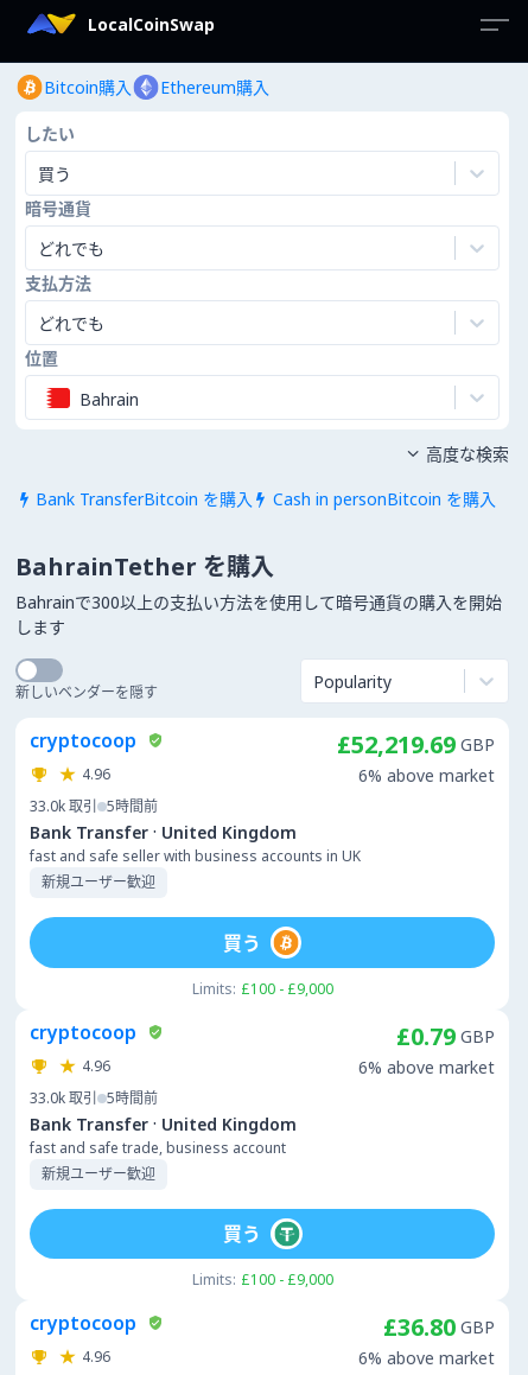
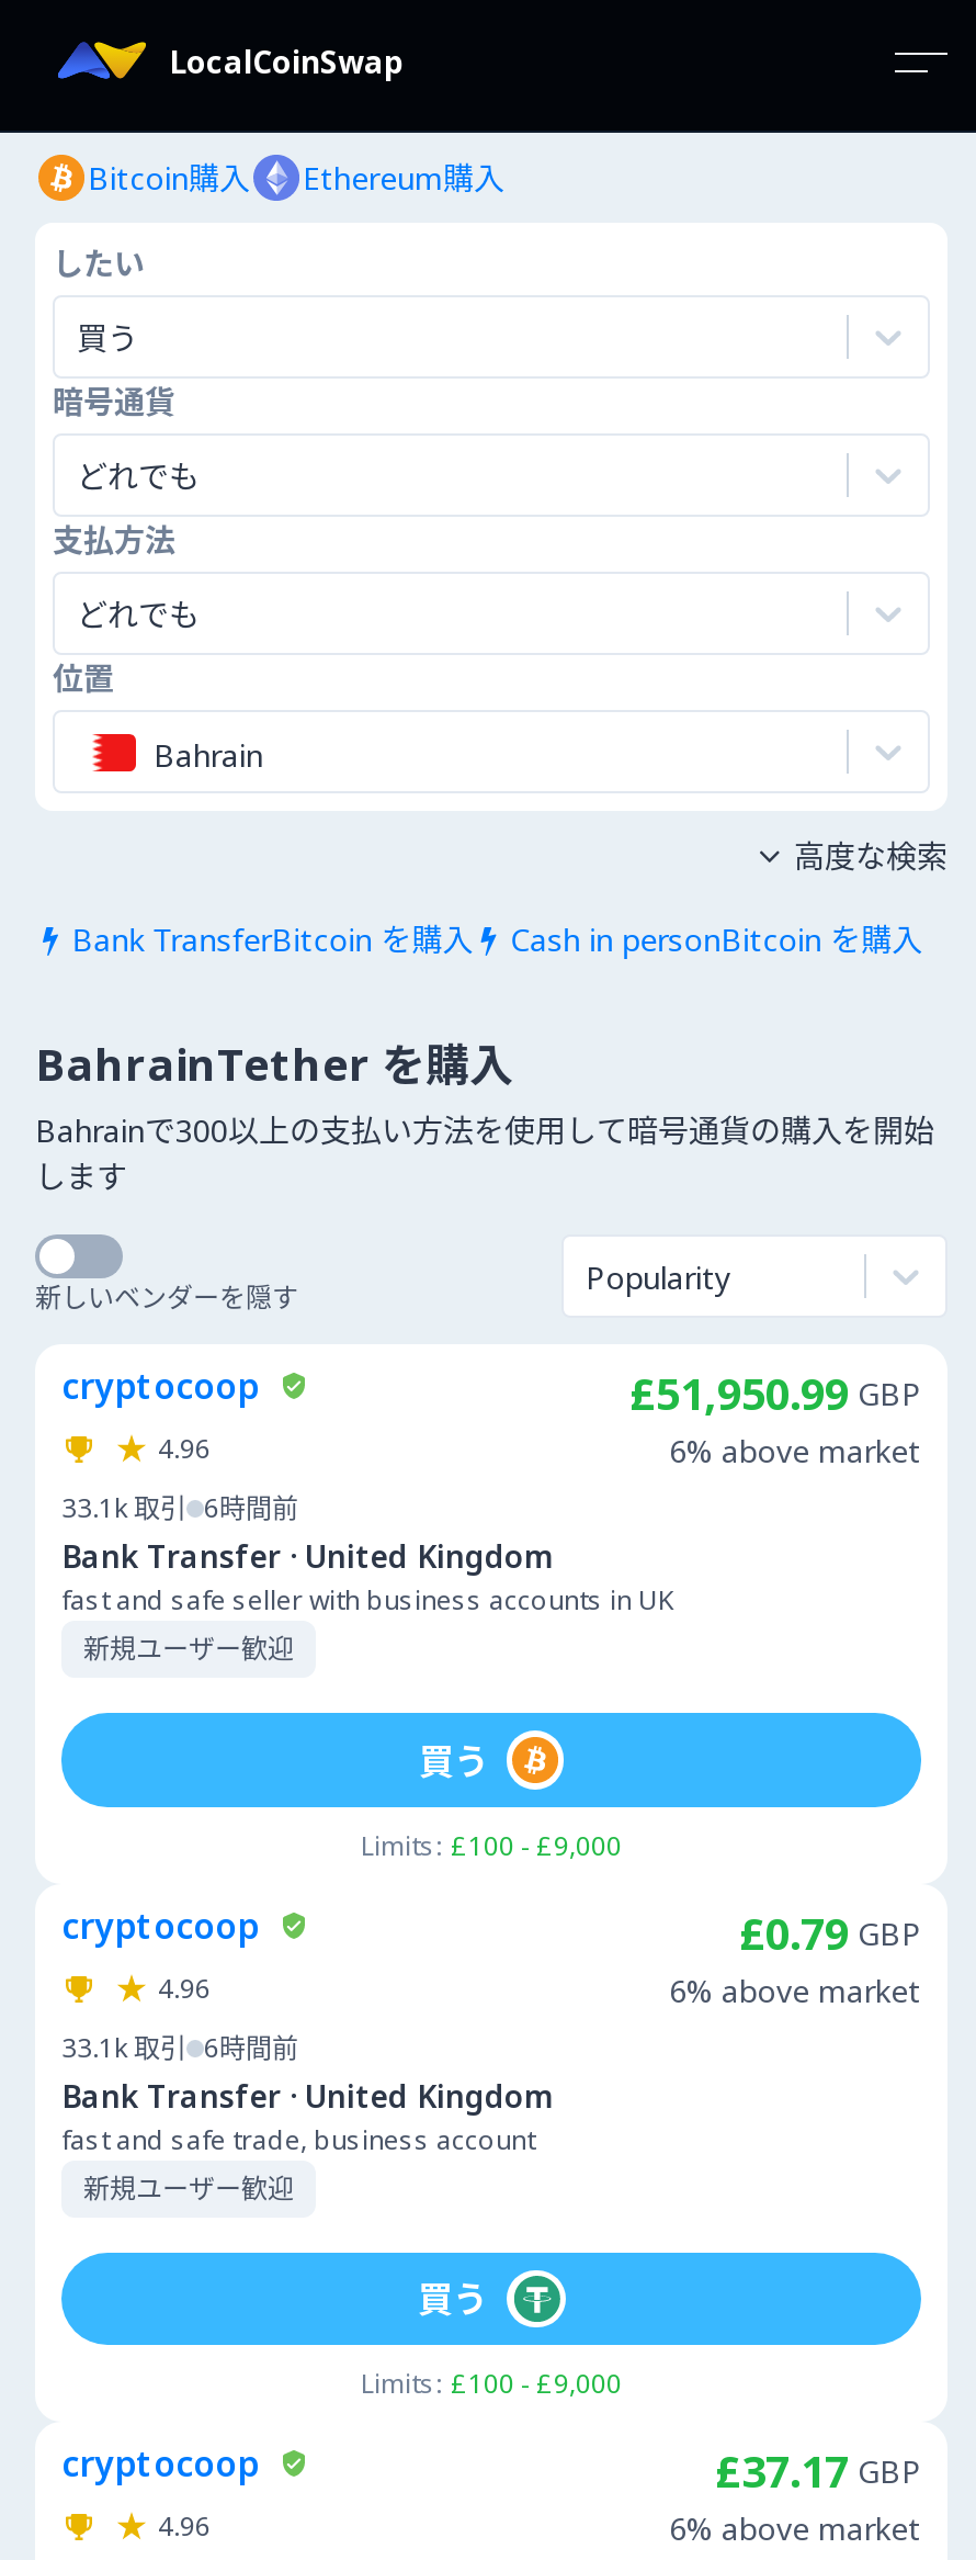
- £52,219.69 GBP
+ £51,950.99 GBP

- 33.0k 取引 5時間前
+ 33.1k 取引 6時間前

- 33.0k 取引 5時間前
+ 33.1k 取引 6時間前

- £36.80 GBP
+ £37.17 GBP
